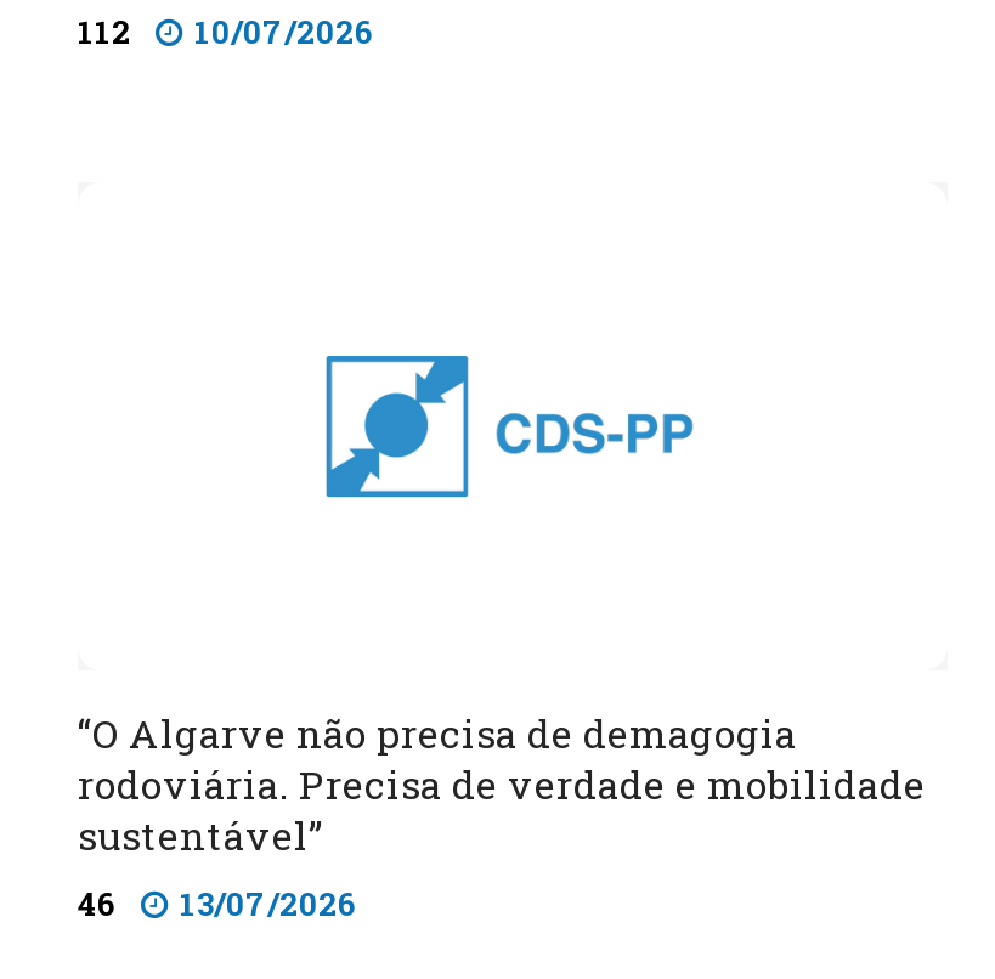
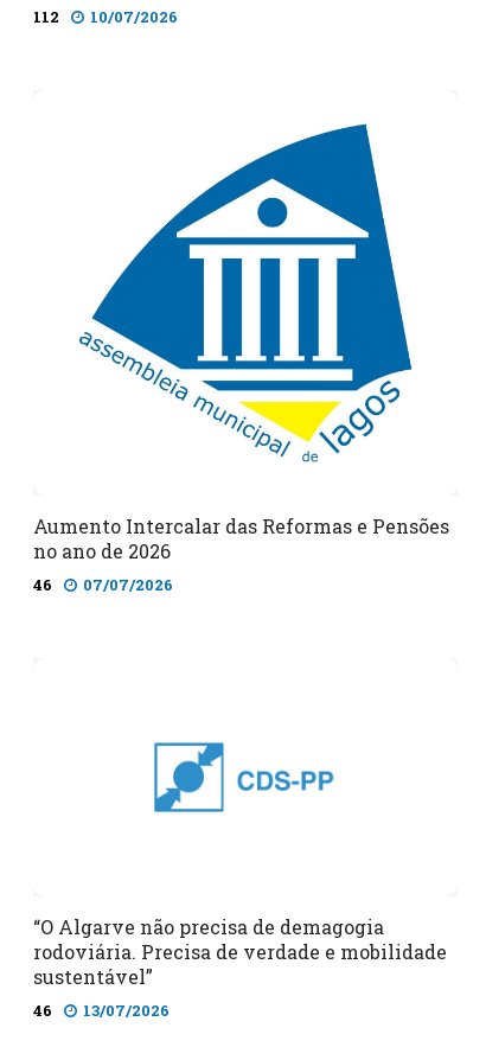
+ Aumento Intercalar das Reformas e Pensões
+ no ano de 2026
+ 46
+ 07/07/2026

+ [image]
